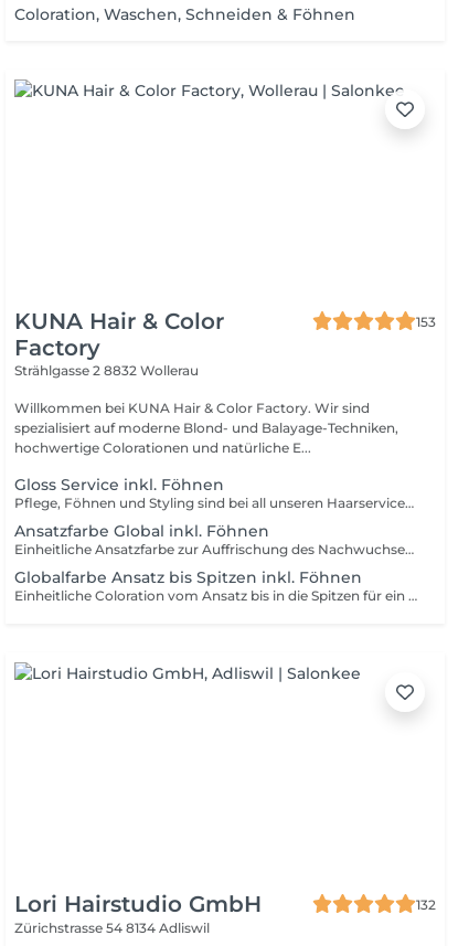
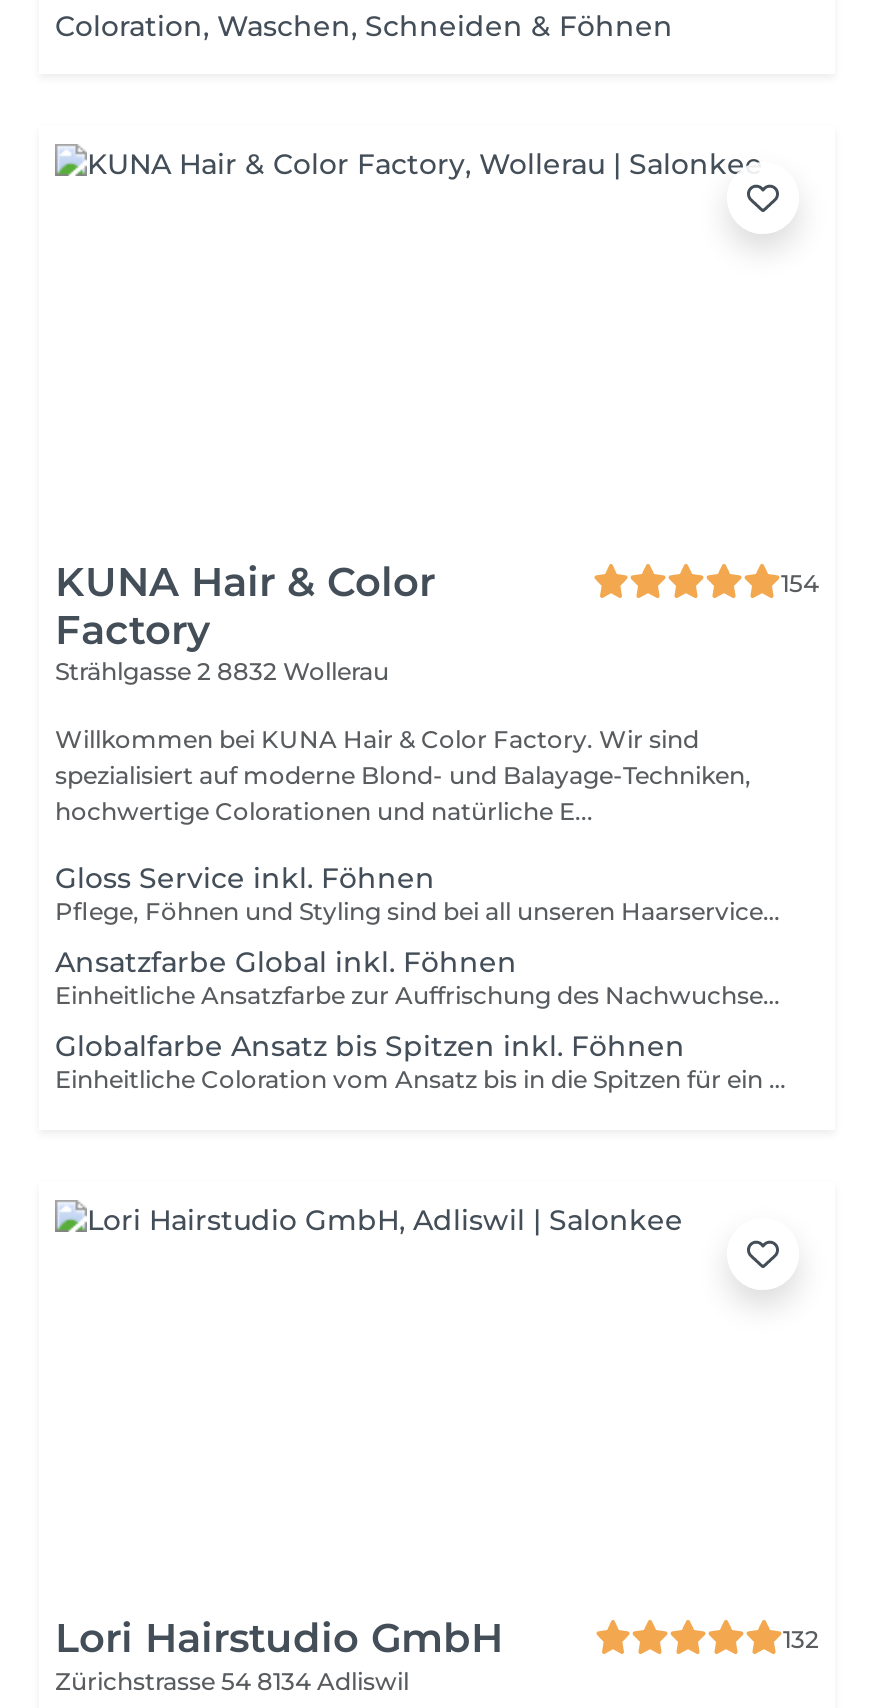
- 153
+ 154
